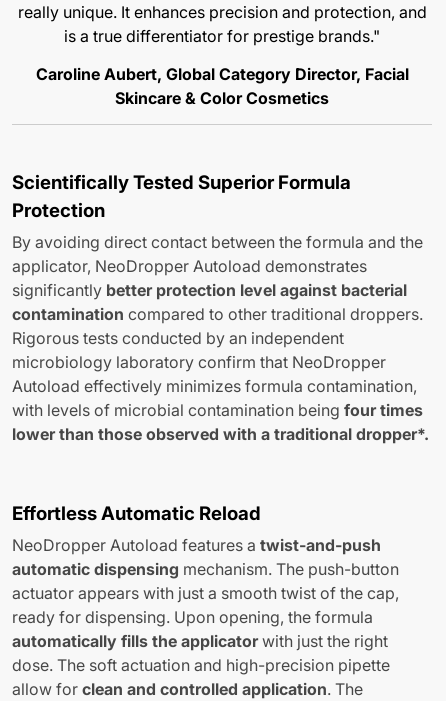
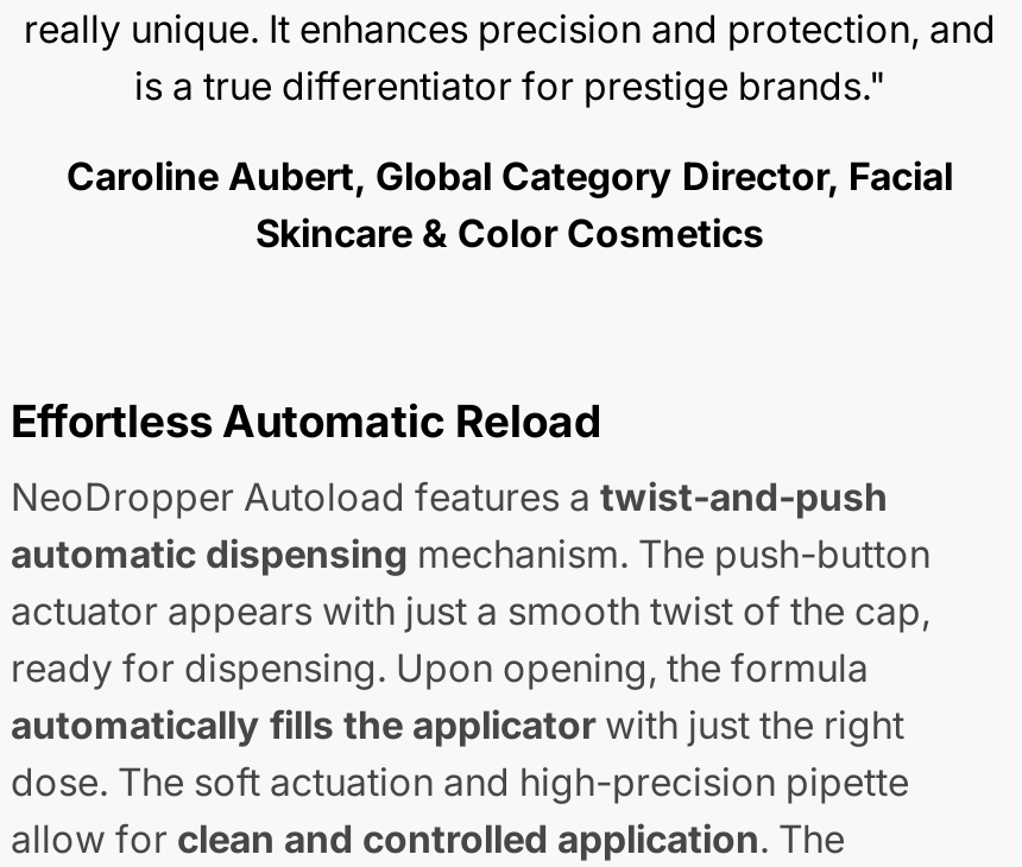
- Scientifically Tested Superior Formula
- Protection
- By avoiding direct contact between the formula and the
- applicator, NeoDropper Autoload demonstrates
- significantly better protection level against bacterial
- contamination compared to other traditional droppers.
- Rigorous tests conducted by an independent
- microbiology laboratory confirm that NeoDropper
- Autoload effectively minimizes formula contamination,
- with levels of microbial contamination being four times
- lower than those observed with a traditional dropper*.
